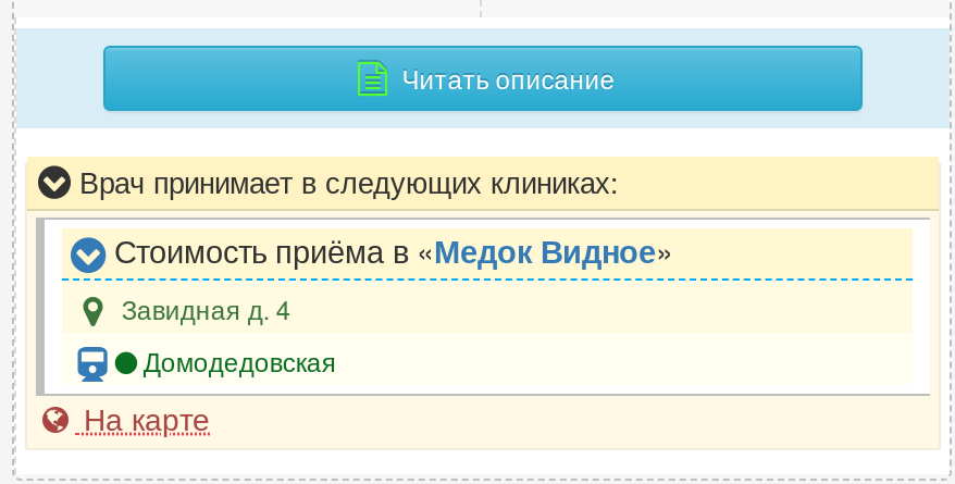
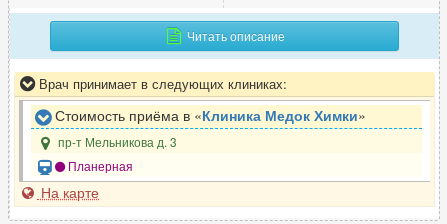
- Стоимость приёма в «Медок Видное»
- Завидная д. 4
- Домодедовская
+ Стоимость приёма в «Клиника Медок Химки»
+ пр-т Мельникова д. 3
+ Планерная
